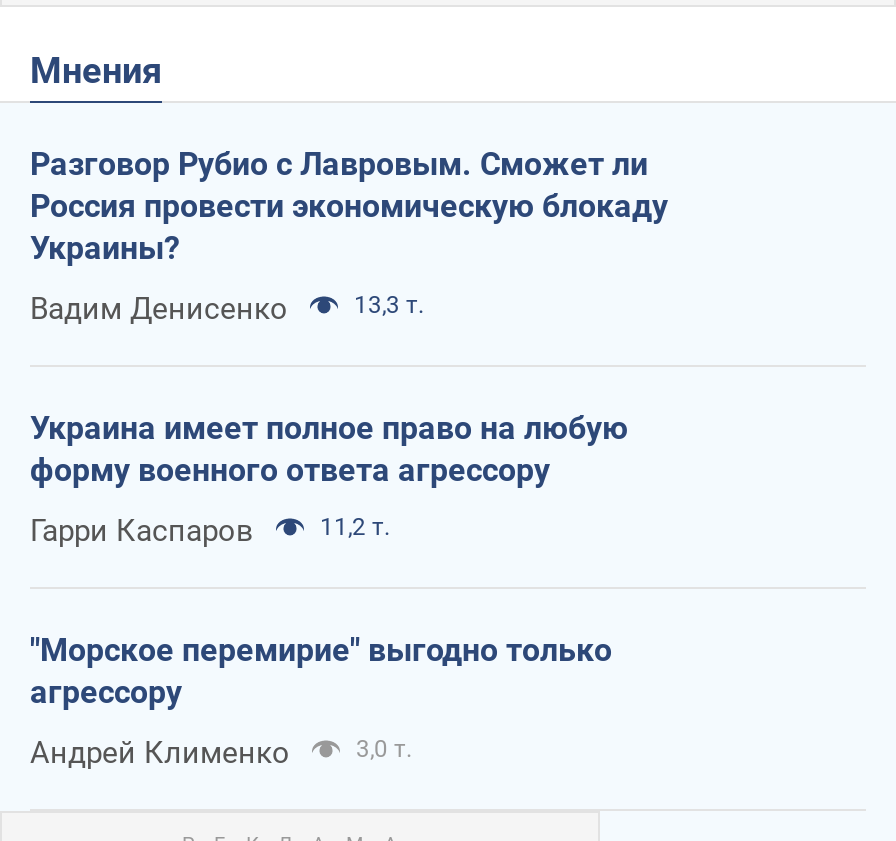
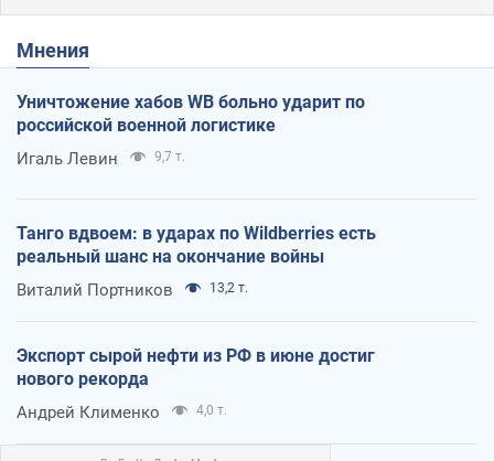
- Разговор Рубио с Лавровым. Сможет ли
- Россия провести экономическую блокаду
- Украины?
+ Уничтожение хабов WB больно ударит по
+ российской военной логистике

- Вадим Денисенко
- 13,3 т.
+ Игаль Левин
+ 9,7 т.

- Украина имеет полное право на любую
- форму военного ответа агрессору
+ Танго вдвоем: в ударах по Wildberries есть
+ реальный шанс на окончание войны

- Гарри Каспаров
- 11,2 т.
+ Виталий Портников
+ 13,2 т.

- "Морское перемирие" выгодно только
- агрессору
+ Экспорт сырой нефти из РФ в июне достиг
+ нового рекорда

- 3,0 т.
+ 4,0 т.
